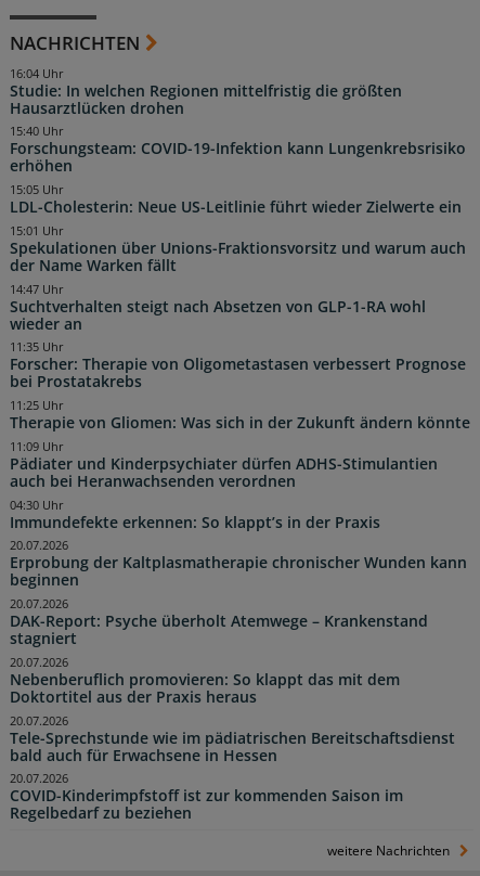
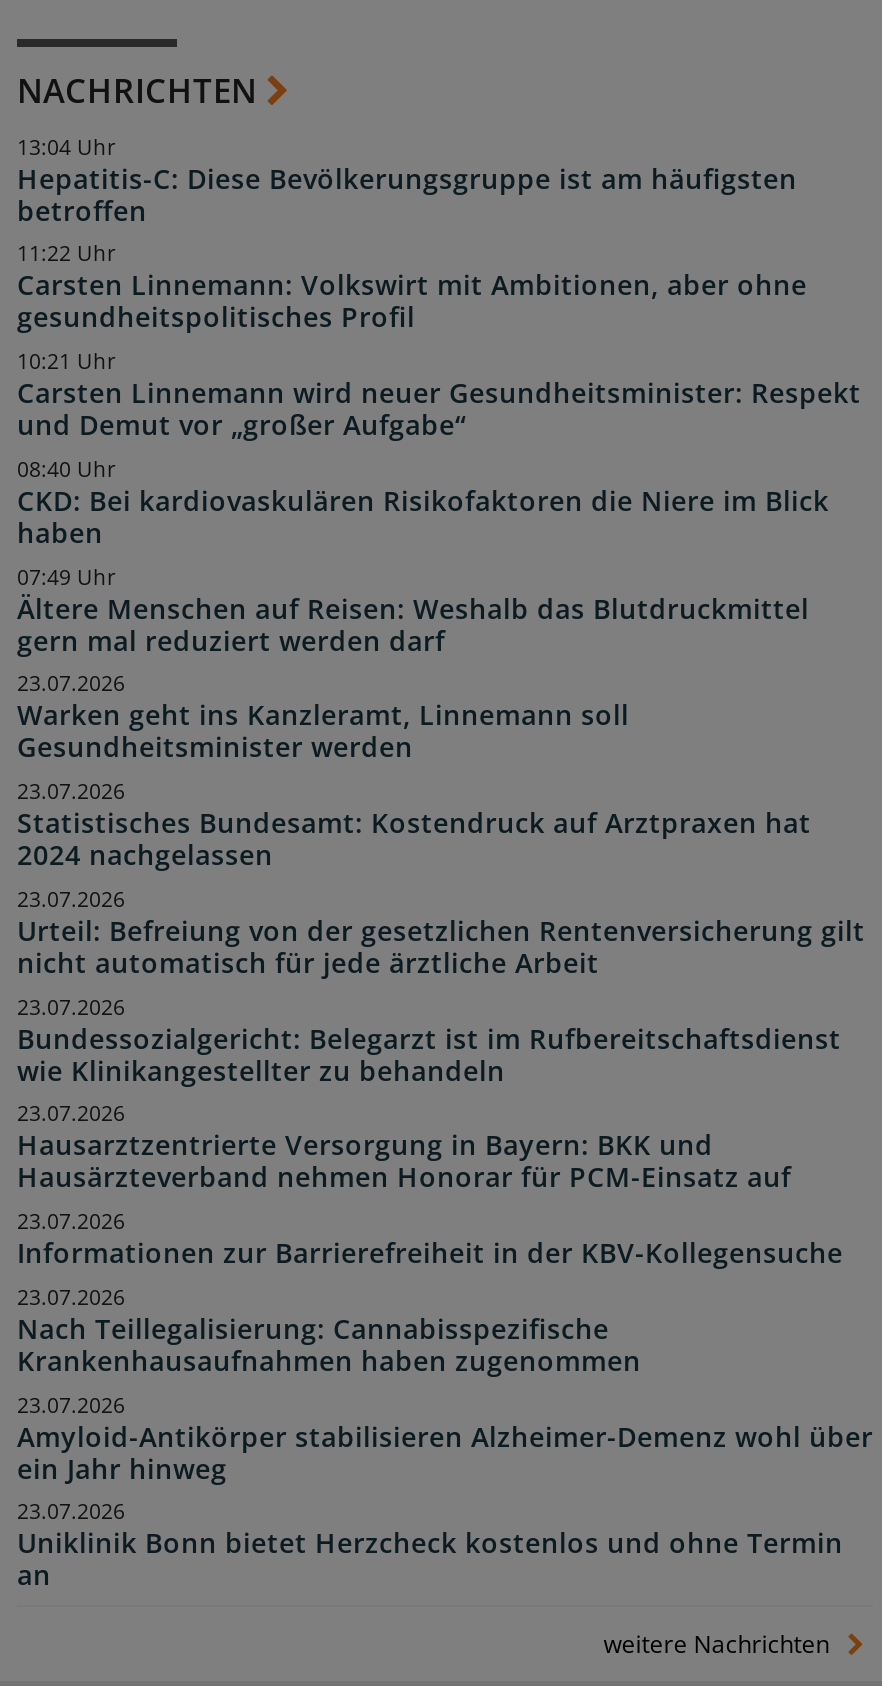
- 16:04 Uhr
+ 13:04 Uhr

- Studie: In welchen Regionen mittelfristig die größten
- Hausarztlücken drohen
+ Hepatitis-C: Diese Bevölkerungsgruppe ist am häufigsten
+ betroffen

- 15:40 Uhr
+ 11:22 Uhr

- Forschungsteam: COVID-19-Infektion kann Lungenkrebsrisiko
- erhöhen
+ Carsten Linnemann: Volkswirt mit Ambitionen, aber ohne
+ gesundheitspolitisches Profil

- 15:05 Uhr
+ 10:21 Uhr

- LDL-Cholesterin: Neue US-Leitlinie führt wieder Zielwerte ein
+ Carsten Linnemann wird neuer Gesundheitsminister: Respekt
+ und Demut vor „großer Aufgabe“

- 15:01 Uhr
+ 08:40 Uhr

- Spekulationen über Unions-Fraktionsvorsitz und warum auch
- der Name Warken fällt
+ CKD: Bei kardiovaskulären Risikofaktoren die Niere im Blick
+ haben

- 14:47 Uhr
+ 07:49 Uhr

- Suchtverhalten steigt nach Absetzen von GLP-1-RA wohl
- wieder an
+ Ältere Menschen auf Reisen: Weshalb das Blutdruckmittel
+ gern mal reduziert werden darf

- 11:35 Uhr
+ 23.07.2026

- Forscher: Therapie von Oligometastasen verbessert Prognose
- bei Prostatakrebs
+ Warken geht ins Kanzleramt, Linnemann soll
+ Gesundheitsminister werden

- 11:25 Uhr
+ 23.07.2026

- Therapie von Gliomen: Was sich in der Zukunft ändern könnte
+ Statistisches Bundesamt: Kostendruck auf Arztpraxen hat
+ 2024 nachgelassen

- 11:09 Uhr
+ 23.07.2026

- Pädiater und Kinderpsychiater dürfen ADHS-Stimulantien
- auch bei Heranwachsenden verordnen
+ Urteil: Befreiung von der gesetzlichen Rentenversicherung gilt
+ nicht automatisch für jede ärztliche Arbeit

- 04:30 Uhr
+ 23.07.2026

- Immundefekte erkennen: So klappt’s in der Praxis
+ Bundessozialgericht: Belegarzt ist im Rufbereitschaftsdienst
+ wie Klinikangestellter zu behandeln

- 20.07.2026
+ 23.07.2026

- Erprobung der Kaltplasmatherapie chronischer Wunden kann
- beginnen
+ Hausarztzentrierte Versorgung in Bayern: BKK und
+ Hausärzteverband nehmen Honorar für PCM-Einsatz auf

- 20.07.2026
+ 23.07.2026

- DAK-Report: Psyche überholt Atemwege – Krankenstand
- stagniert
+ Informationen zur Barrierefreiheit in der KBV-Kollegensuche

- 20.07.2026
+ 23.07.2026

- Nebenberuflich promovieren: So klappt das mit dem
- Doktortitel aus der Praxis heraus
+ Nach Teillegalisierung: Cannabisspezifische
+ Krankenhausaufnahmen haben zugenommen

- 20.07.2026
+ 23.07.2026

- Tele-Sprechstunde wie im pädiatrischen Bereitschaftsdienst
- bald auch für Erwachsene in Hessen
+ Amyloid-Antikörper stabilisieren Alzheimer-Demenz wohl über
+ ein Jahr hinweg

- 20.07.2026
+ 23.07.2026

- COVID-Kinderimpfstoff ist zur kommenden Saison im
- Regelbedarf zu beziehen
+ Uniklinik Bonn bietet Herzcheck kostenlos und ohne Termin
+ an
